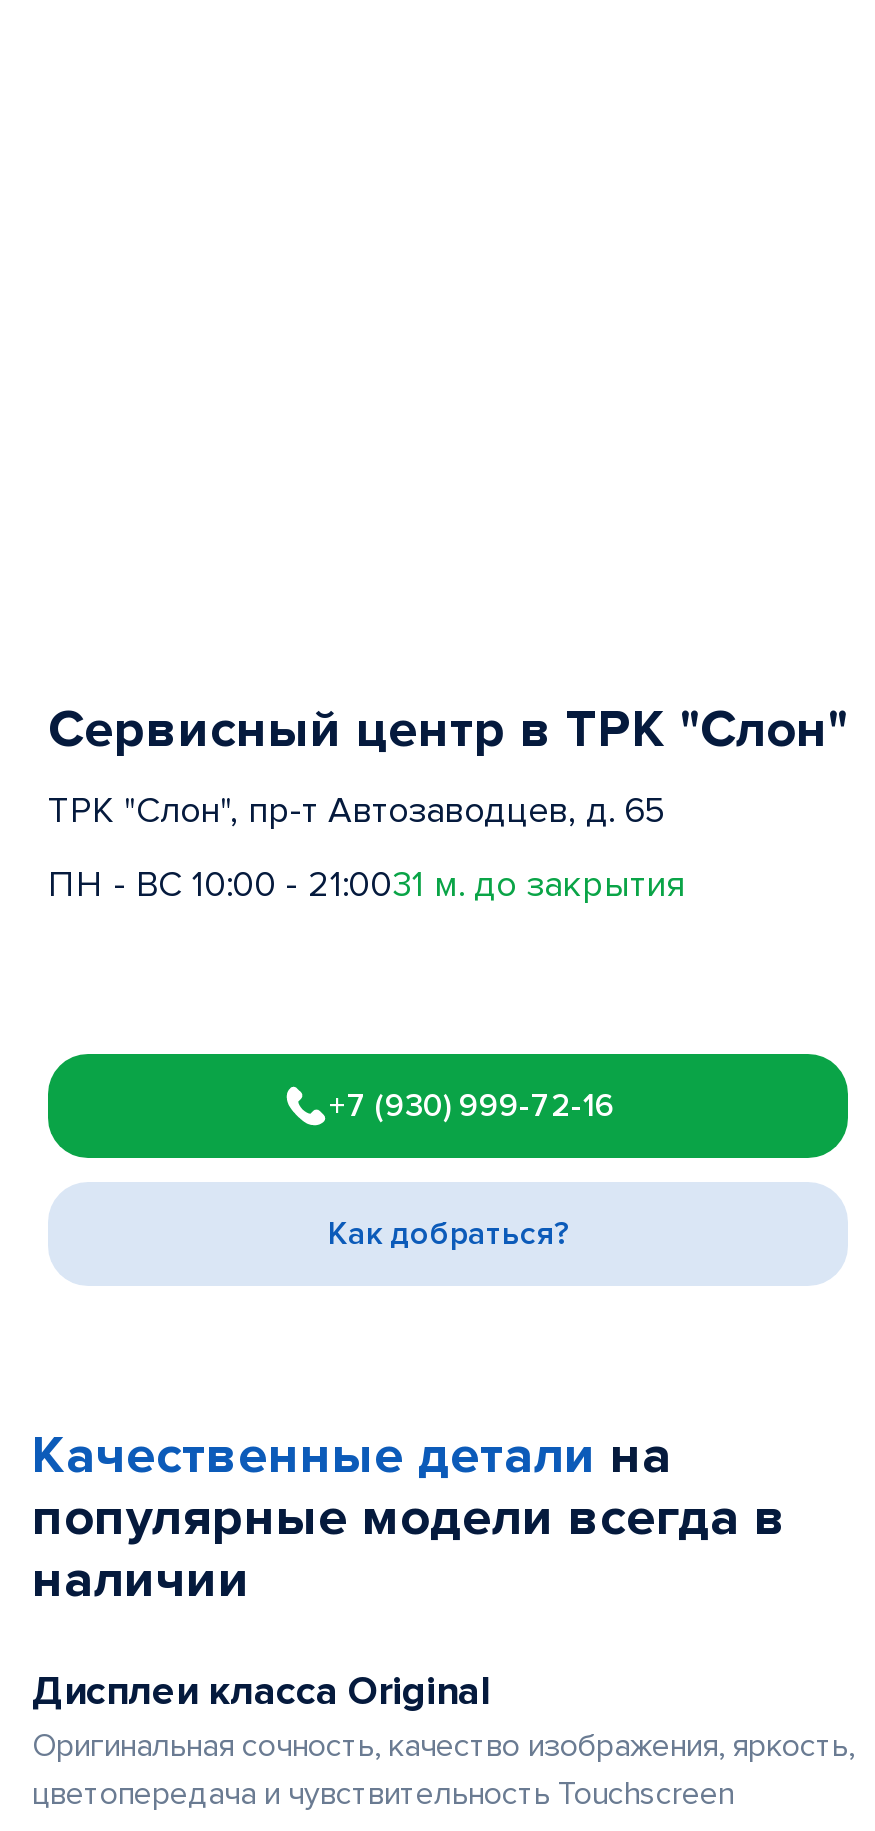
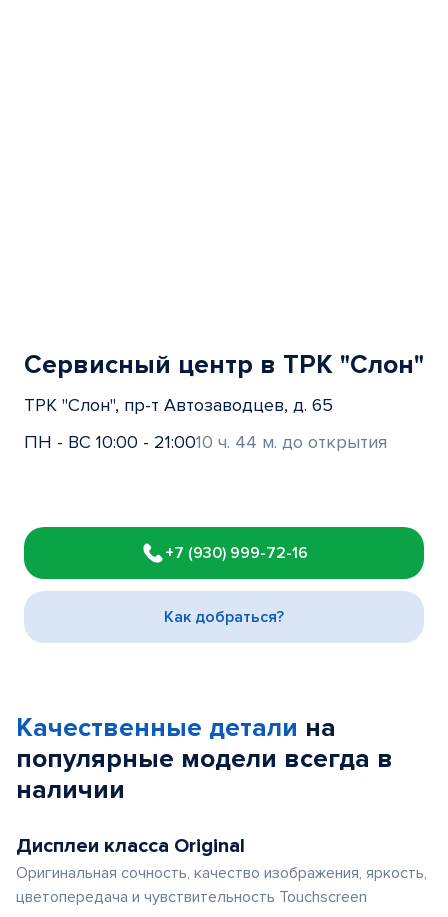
- ПН - ВС 10:00 - 21:0031 м. до закрытия
+ ПН - ВС 10:00 - 21:0010 ч. 44 м. до открытия
